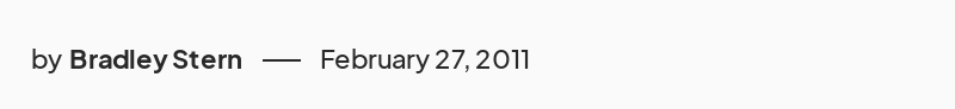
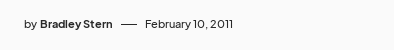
- February 27, 2011
+ February 10, 2011
